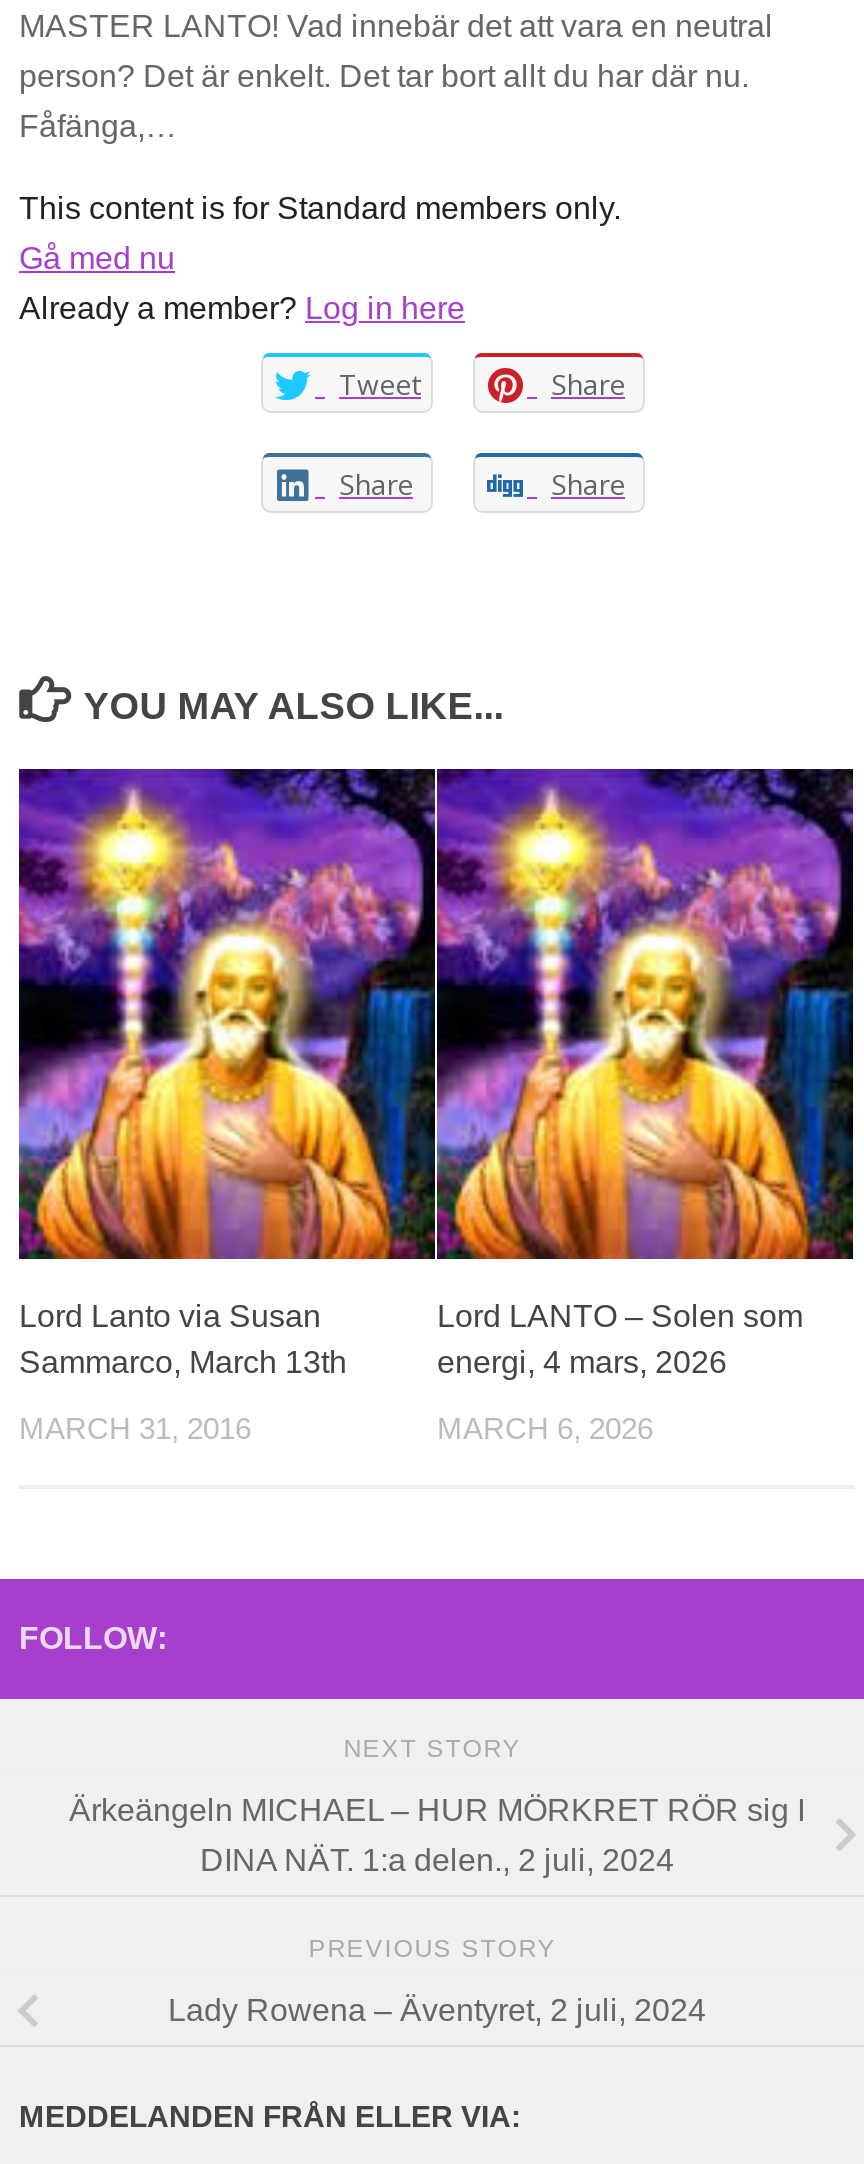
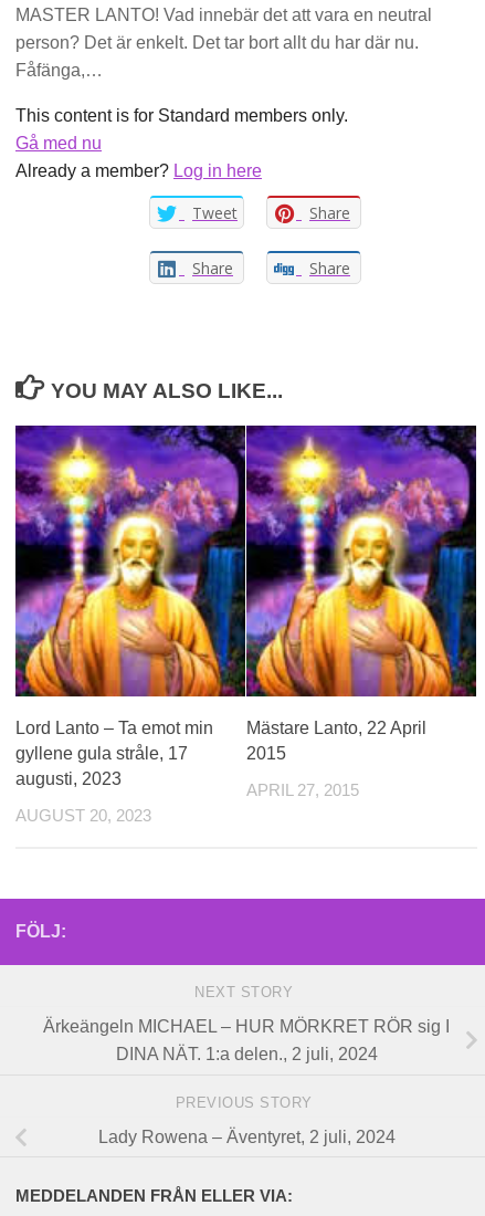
- Lord Lanto via Susan
- Sammarco, March 13th
+ Lord Lanto – Ta emot min
+ gyllene gula stråle, 17
+ augusti, 2023

- Lord LANTO – Solen som
- energi, 4 mars, 2026
+ Mästare Lanto, 22 April
+ 2015

- MARCH 31, 2016
+ AUGUST 20, 2023

- MARCH 6, 2026
+ APRIL 27, 2015

- FOLLOW:
+ FÖLJ:
